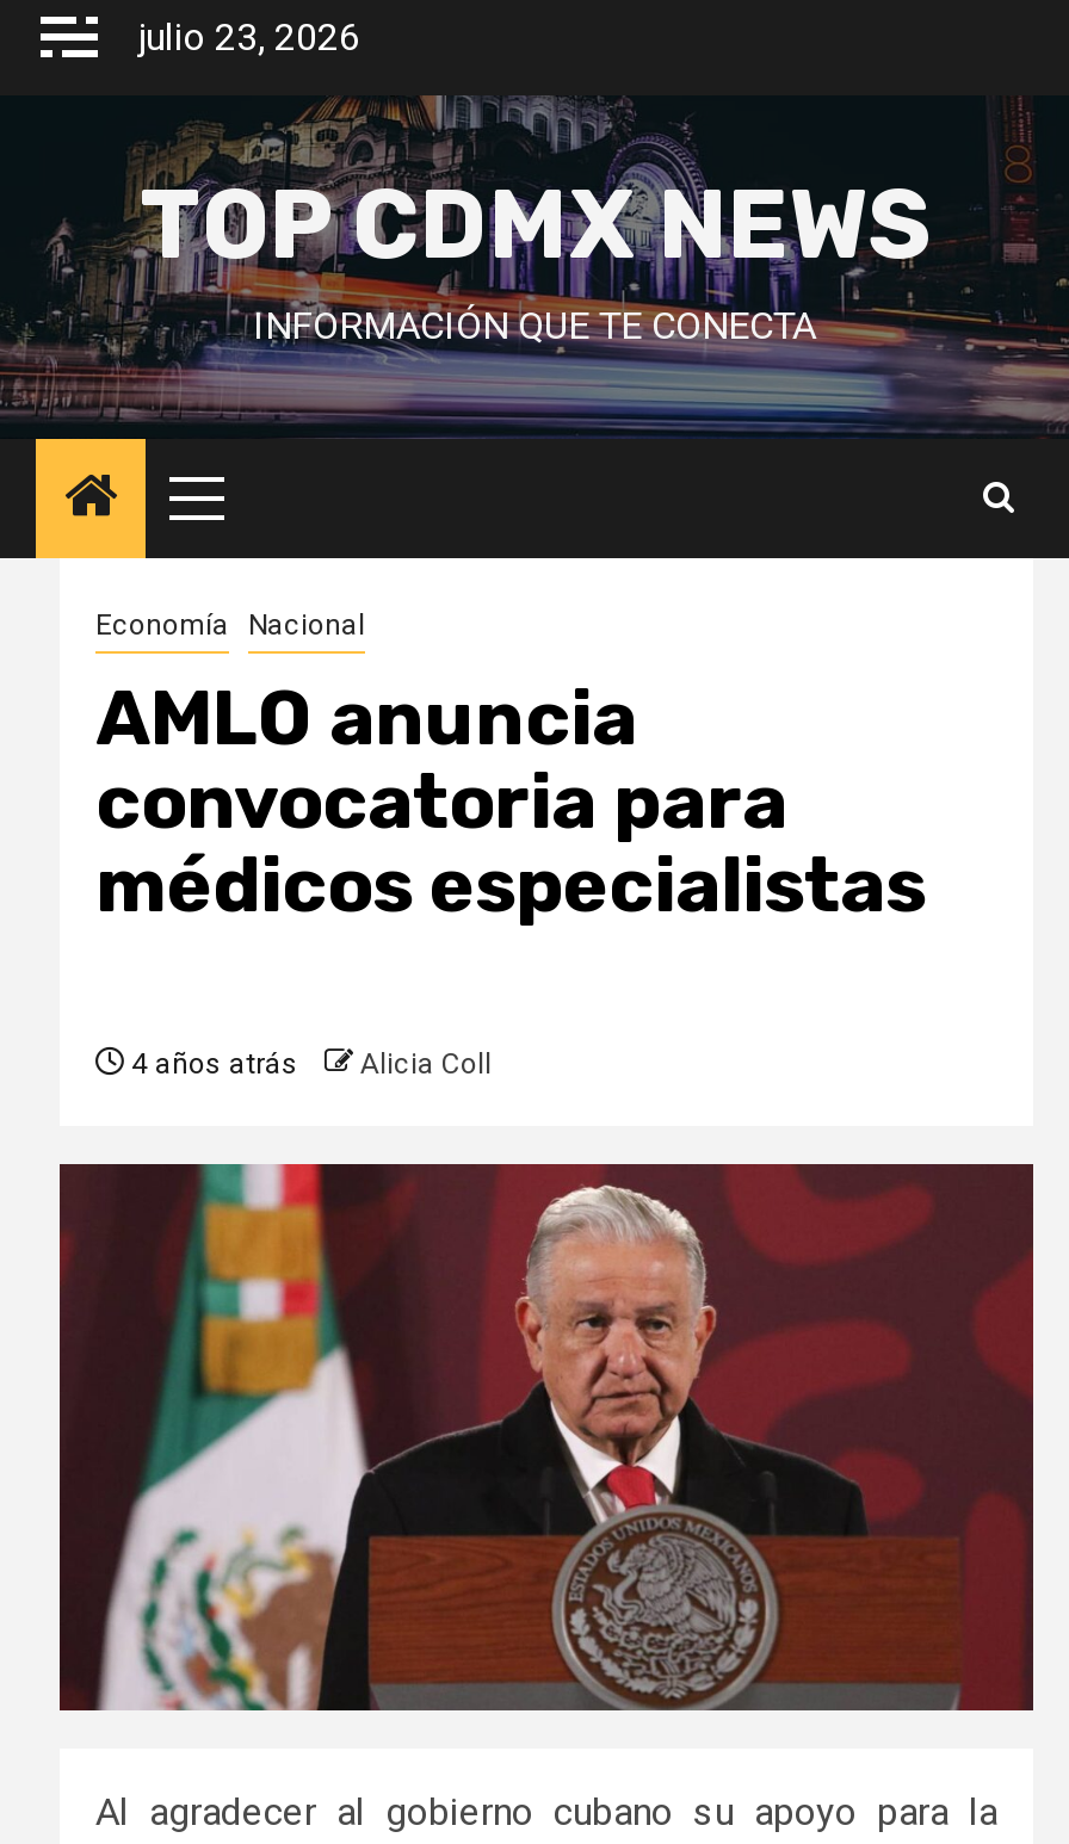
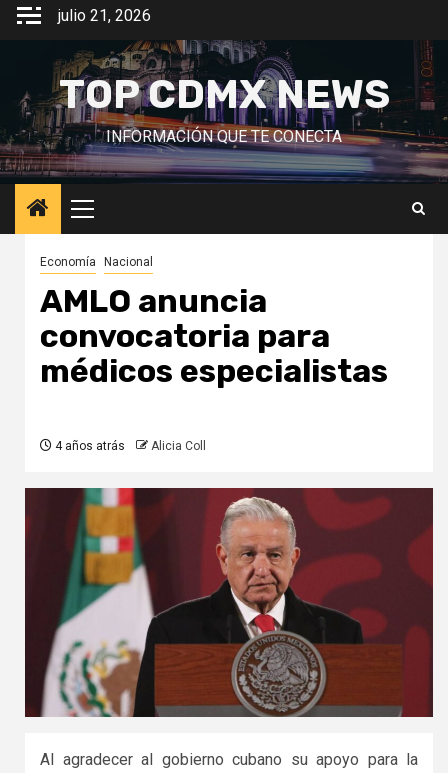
- julio 23, 2026
+ julio 21, 2026
